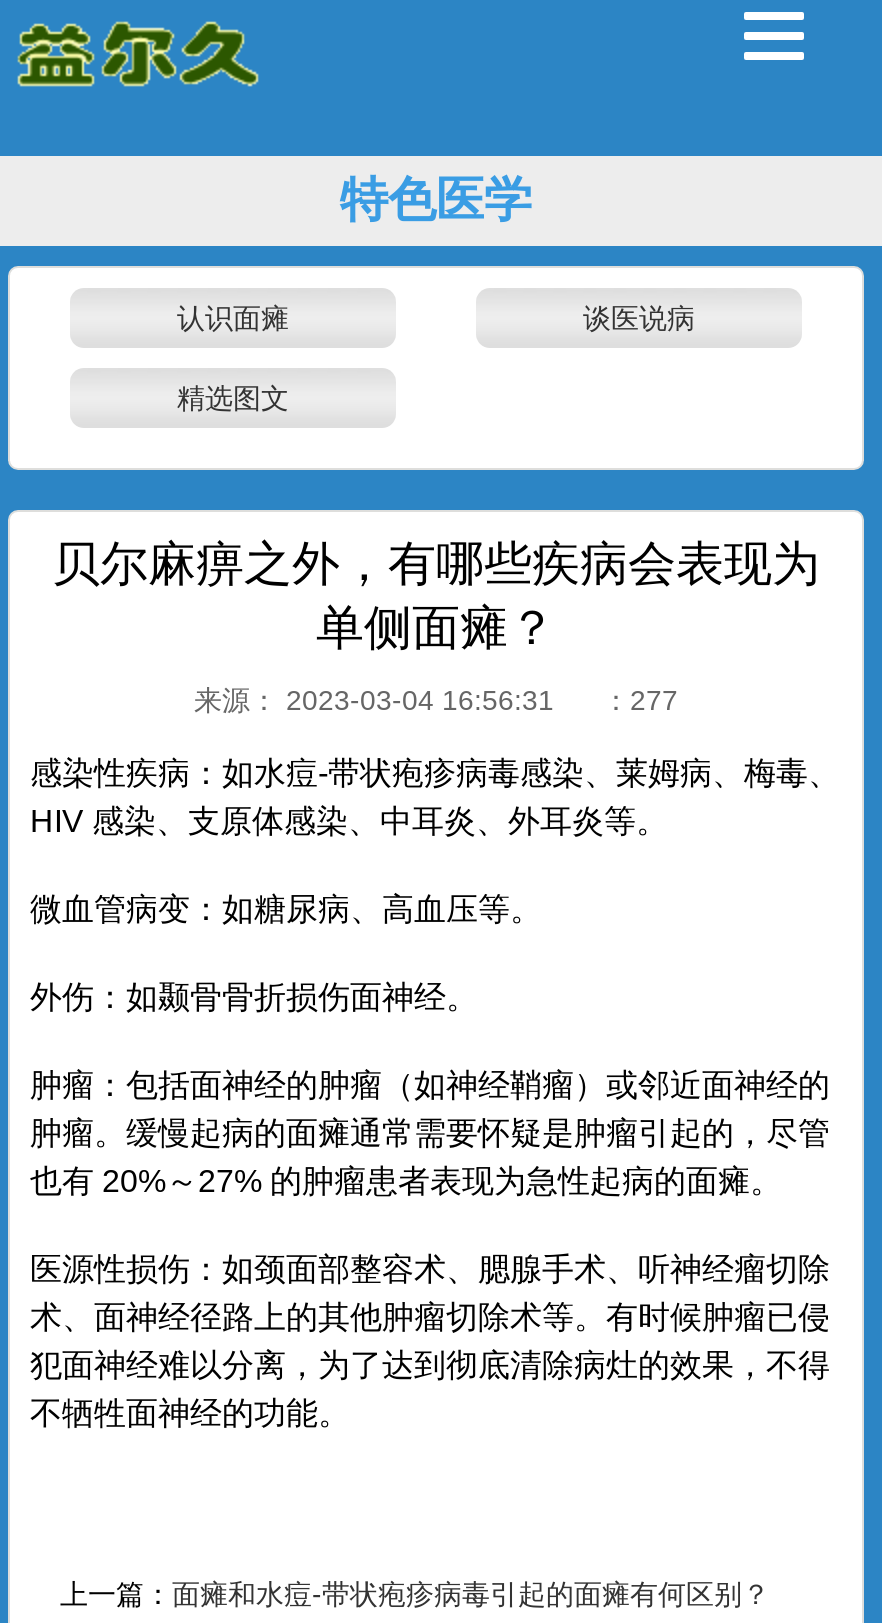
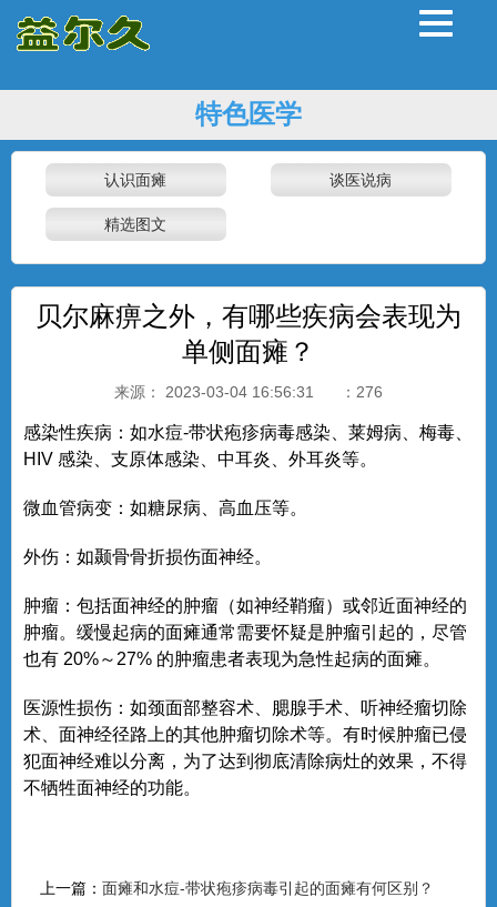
- 来源：2023-03-04 16:56:31 ：277
+ 来源：2023-03-04 16:56:31 ：276
